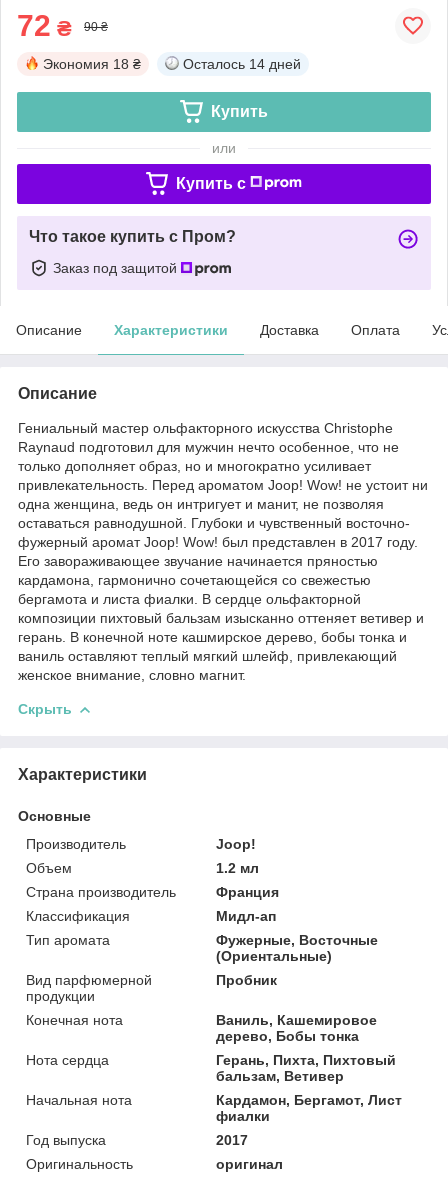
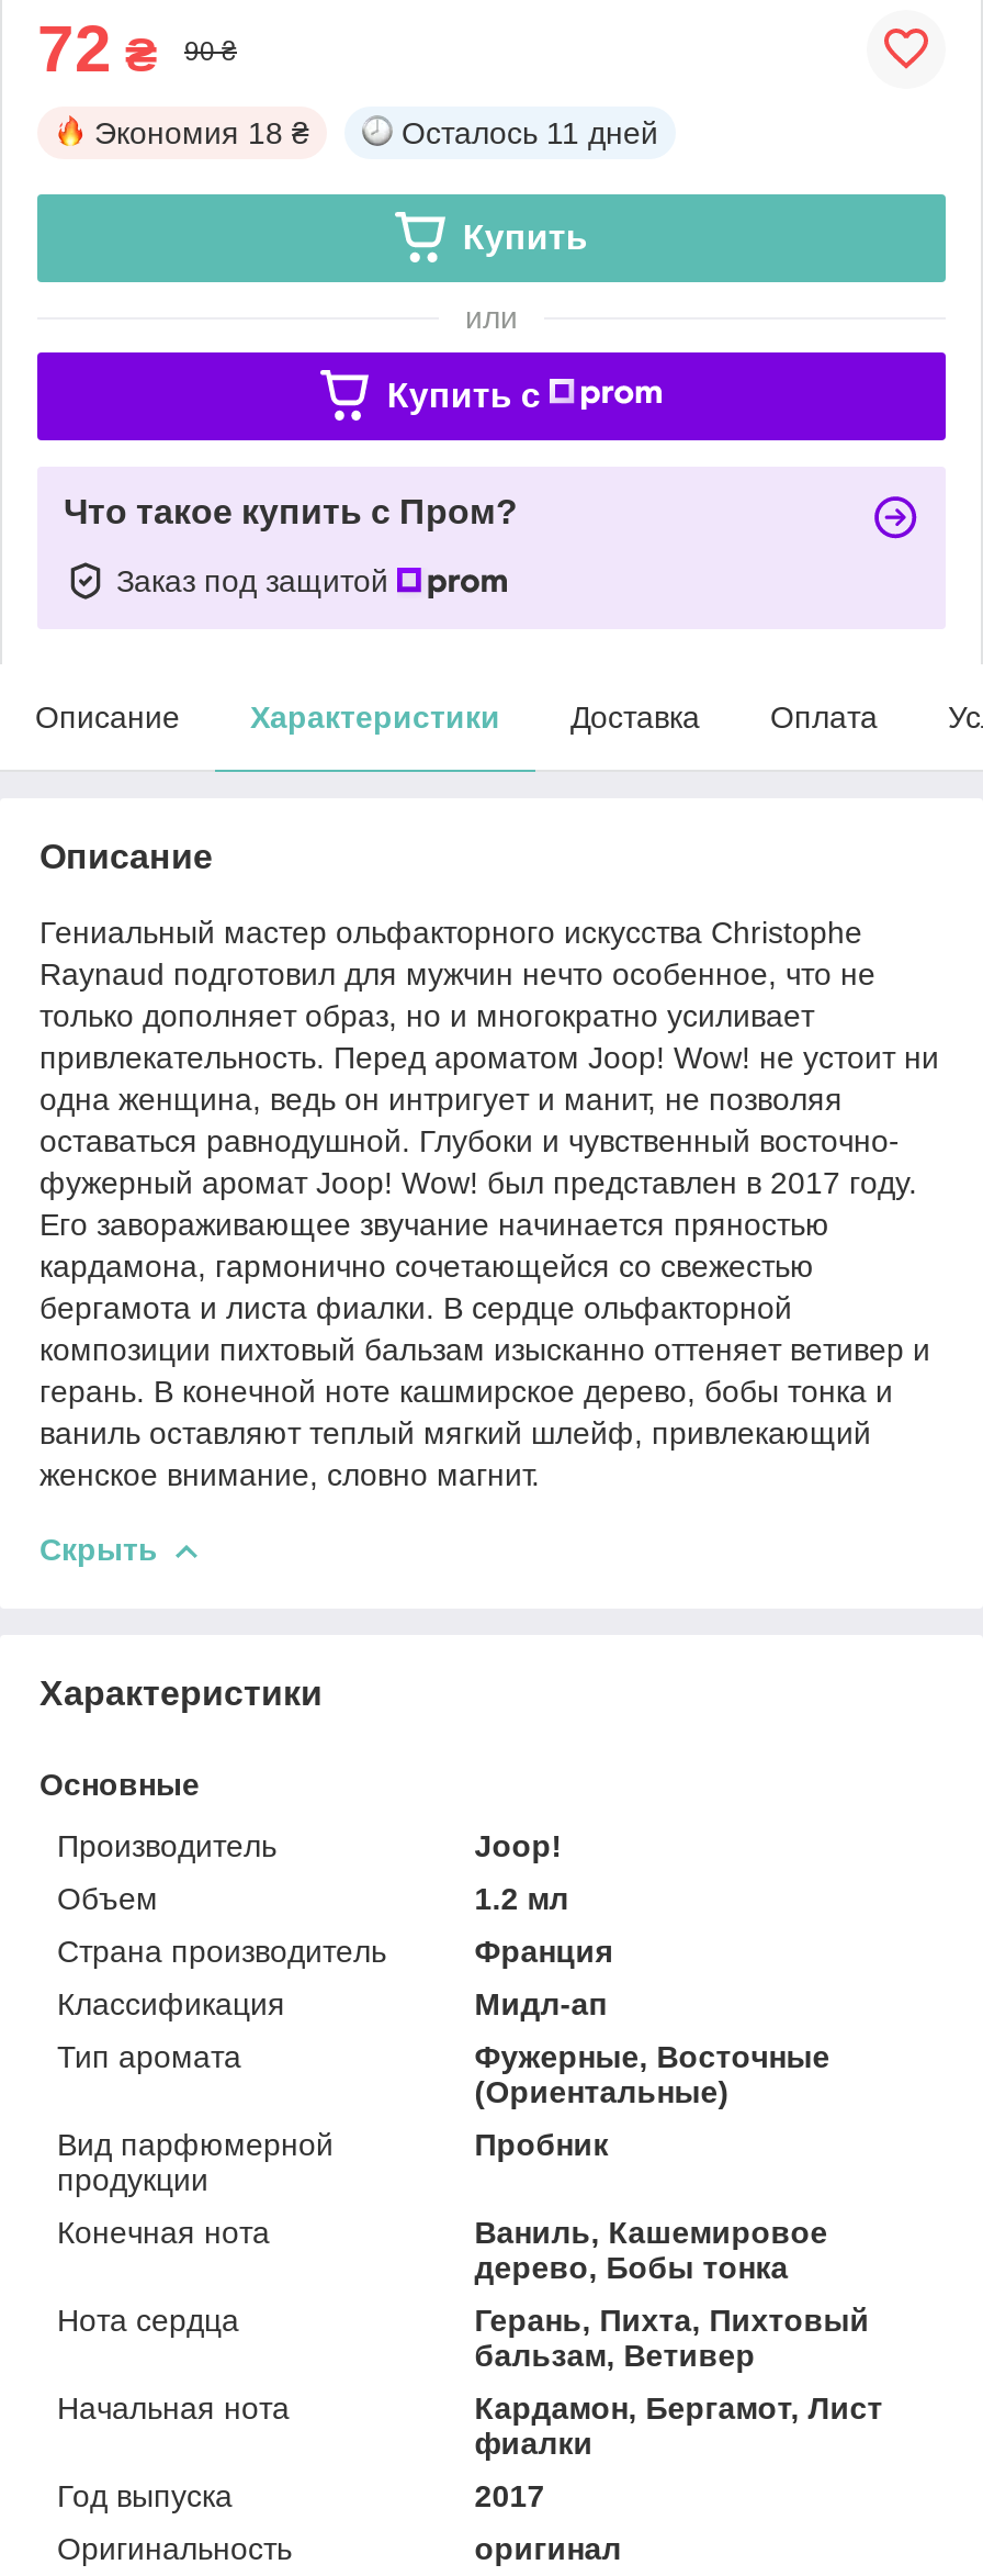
- Осталось 14 дней
+ Осталось 11 дней
